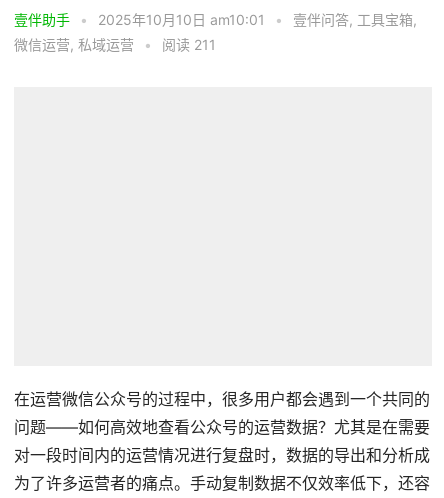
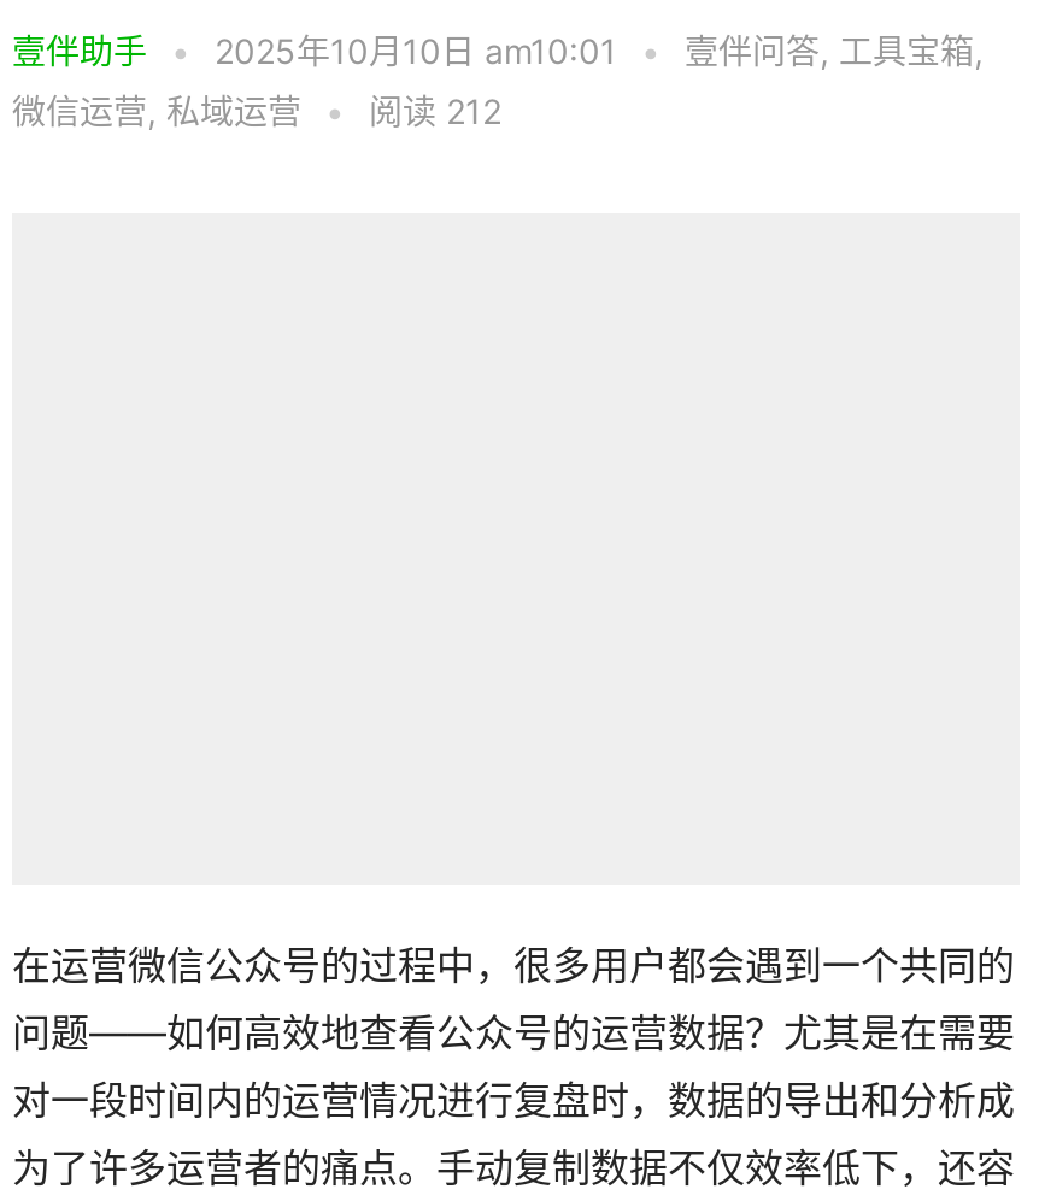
- 微信运营,私域运营 • 阅读 211
+ 微信运营,私域运营 • 阅读 212
